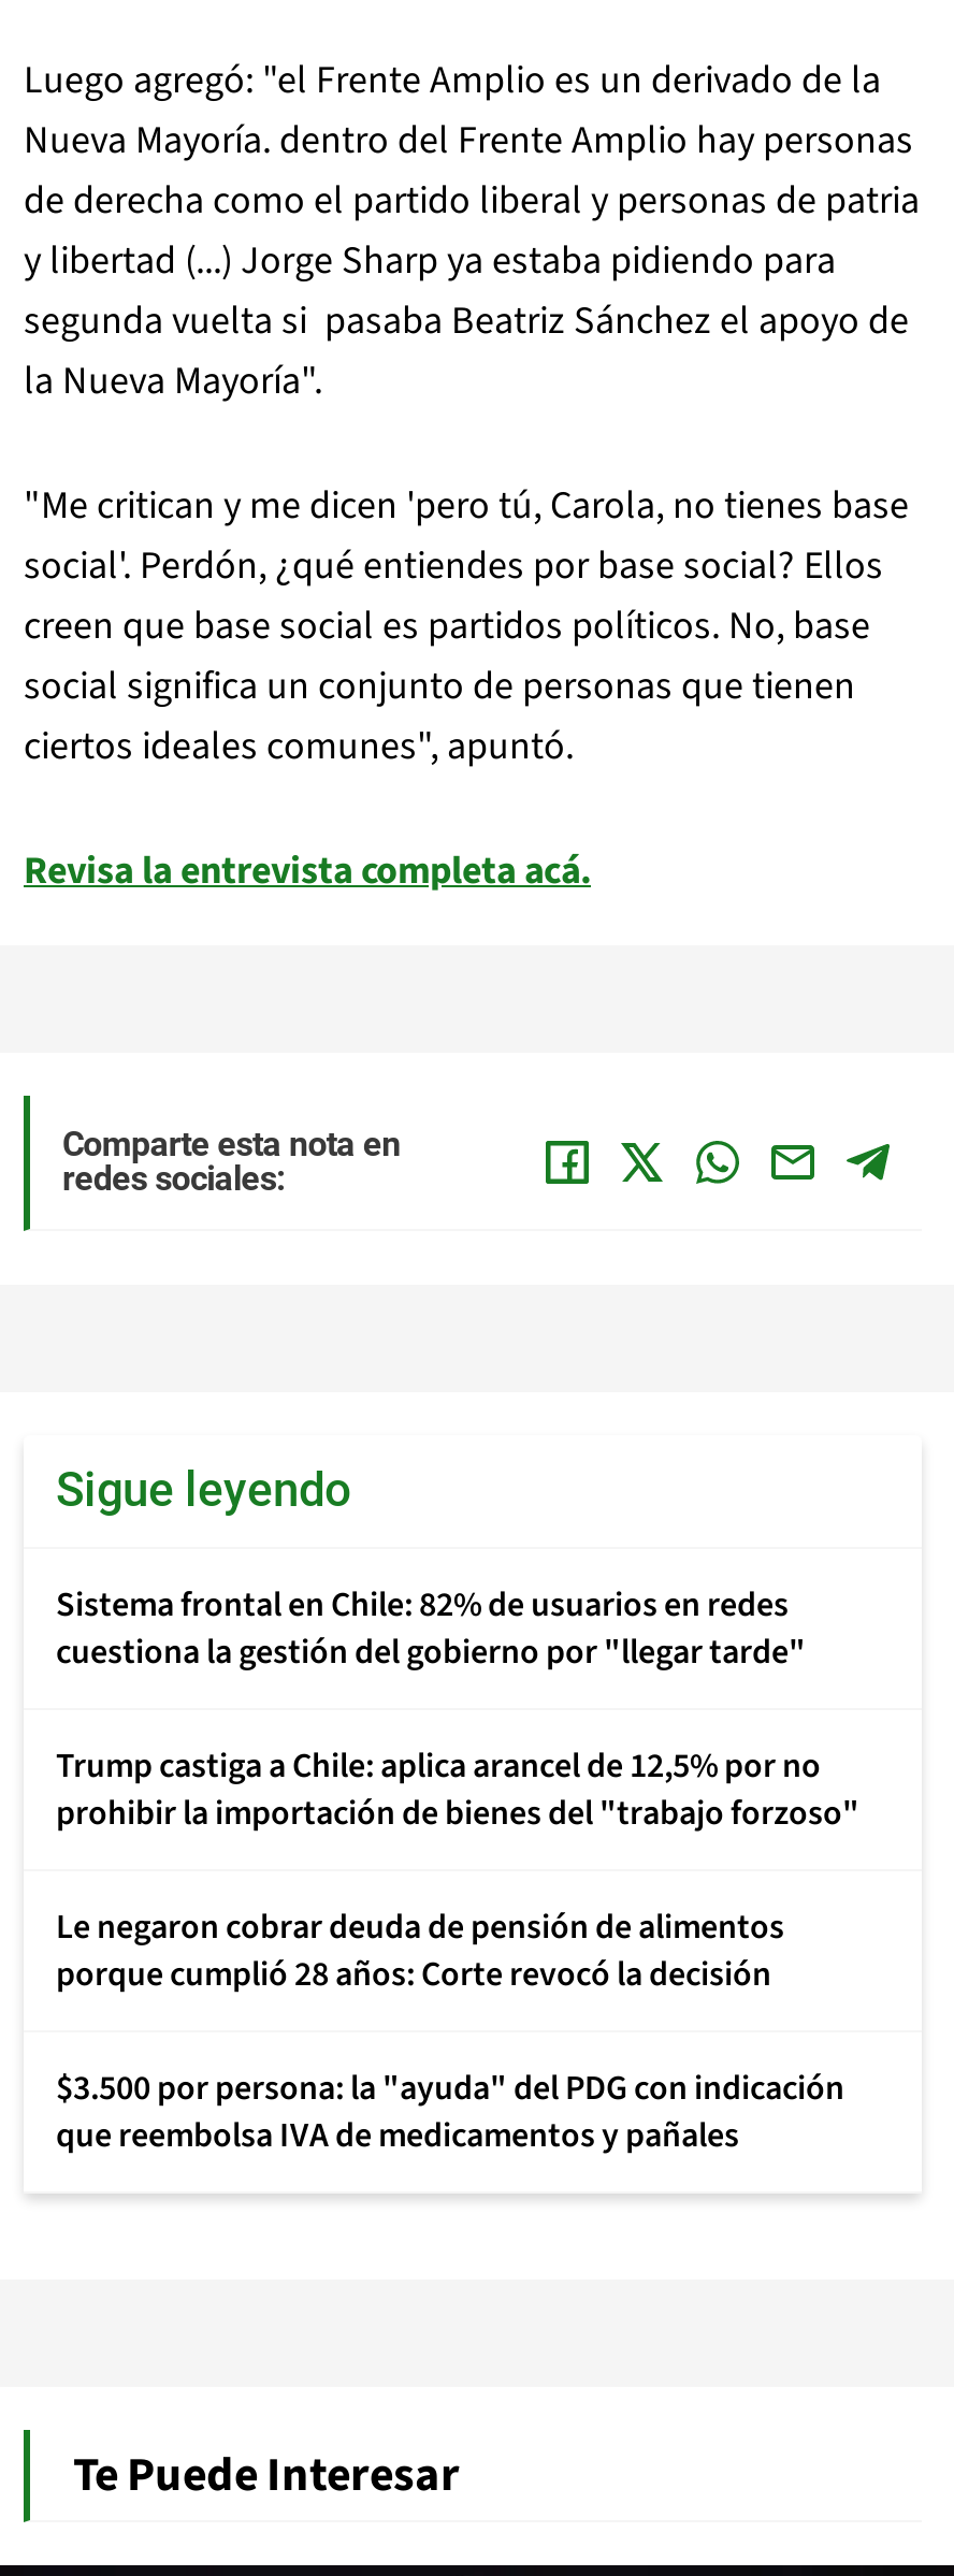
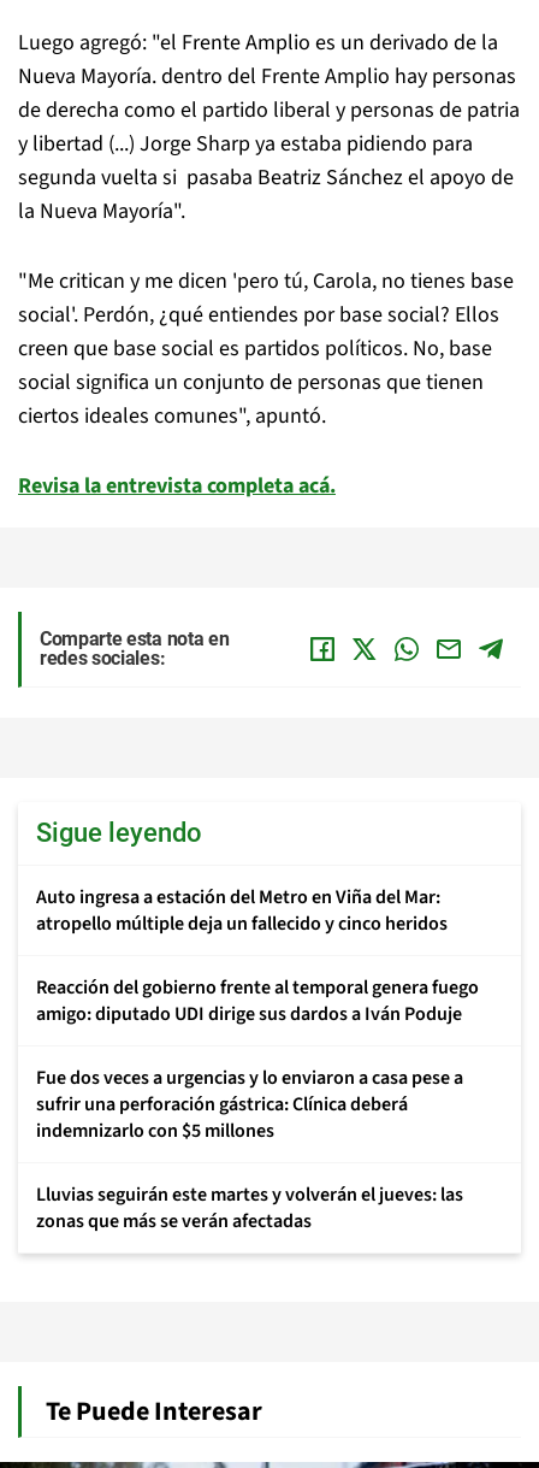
- Sistema frontal en Chile: 82% de usuarios en redes
- cuestiona la gestión del gobierno por "llegar tarde"
+ Auto ingresa a estación del Metro en Viña del Mar:
+ atropello múltiple deja un fallecido y cinco heridos

- Trump castiga a Chile: aplica arancel de 12,5% por no
- prohibir la importación de bienes del "trabajo forzoso"
+ Reacción del gobierno frente al temporal genera fuego
+ amigo: diputado UDI dirige sus dardos a Iván Poduje

- Le negaron cobrar deuda de pensión de alimentos
- porque cumplió 28 años: Corte revocó la decisión
+ Fue dos veces a urgencias y lo enviaron a casa pese a
+ sufrir una perforación gástrica: Clínica deberá
+ indemnizarlo con $5 millones

- $3.500 por persona: la "ayuda" del PDG con indicación
- que reembolsa IVA de medicamentos y pañales
+ Lluvias seguirán este martes y volverán el jueves: las
+ zonas que más se verán afectadas
